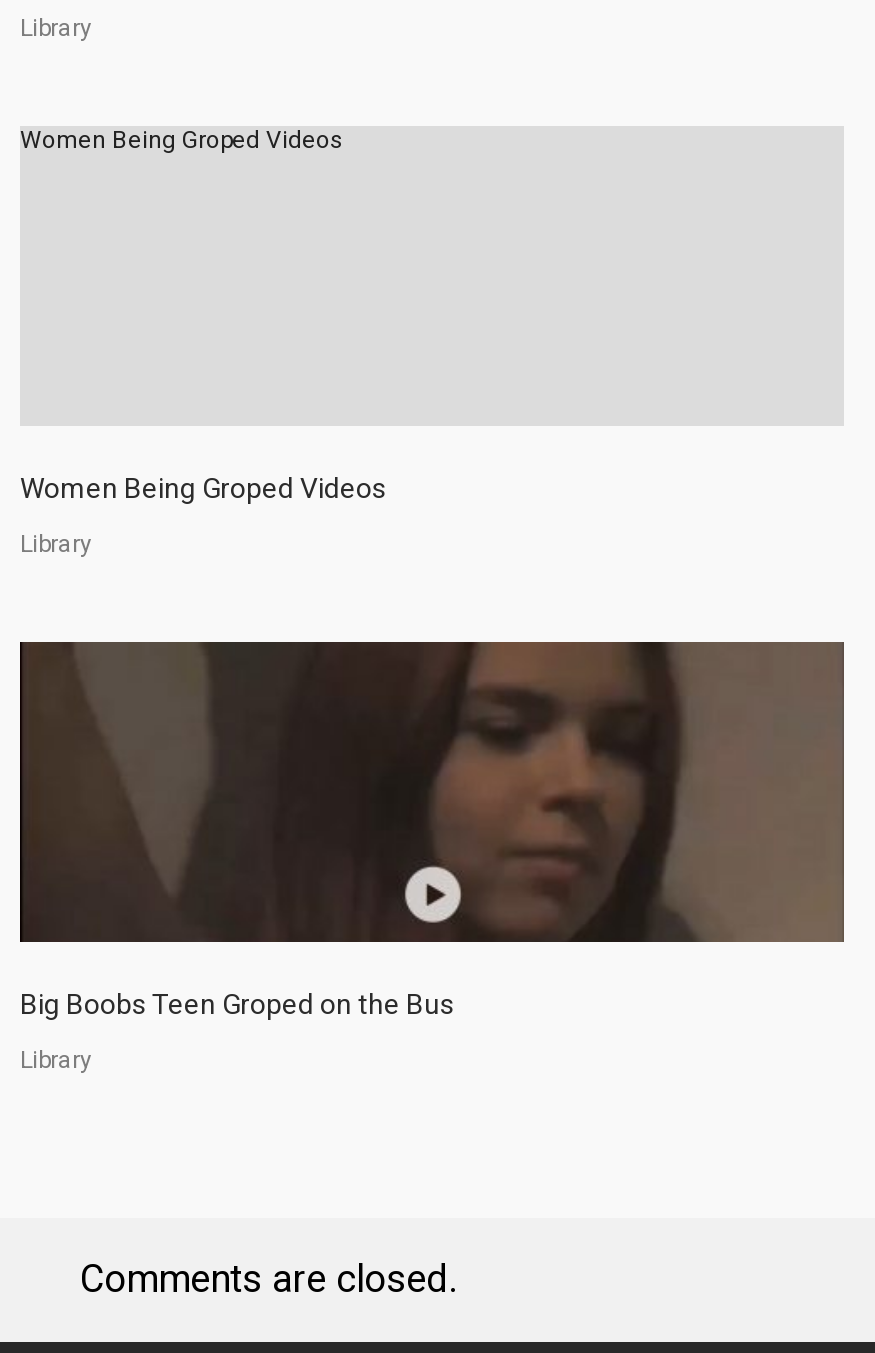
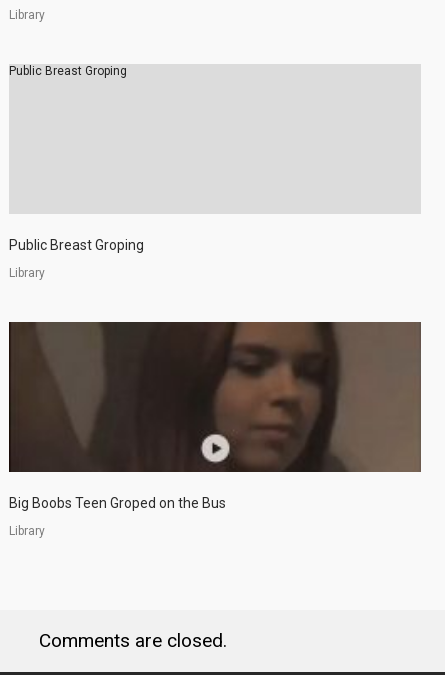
- Women Being Groped Videos
+ Public Breast Groping

- Women Being Groped Videos
+ Public Breast Groping
